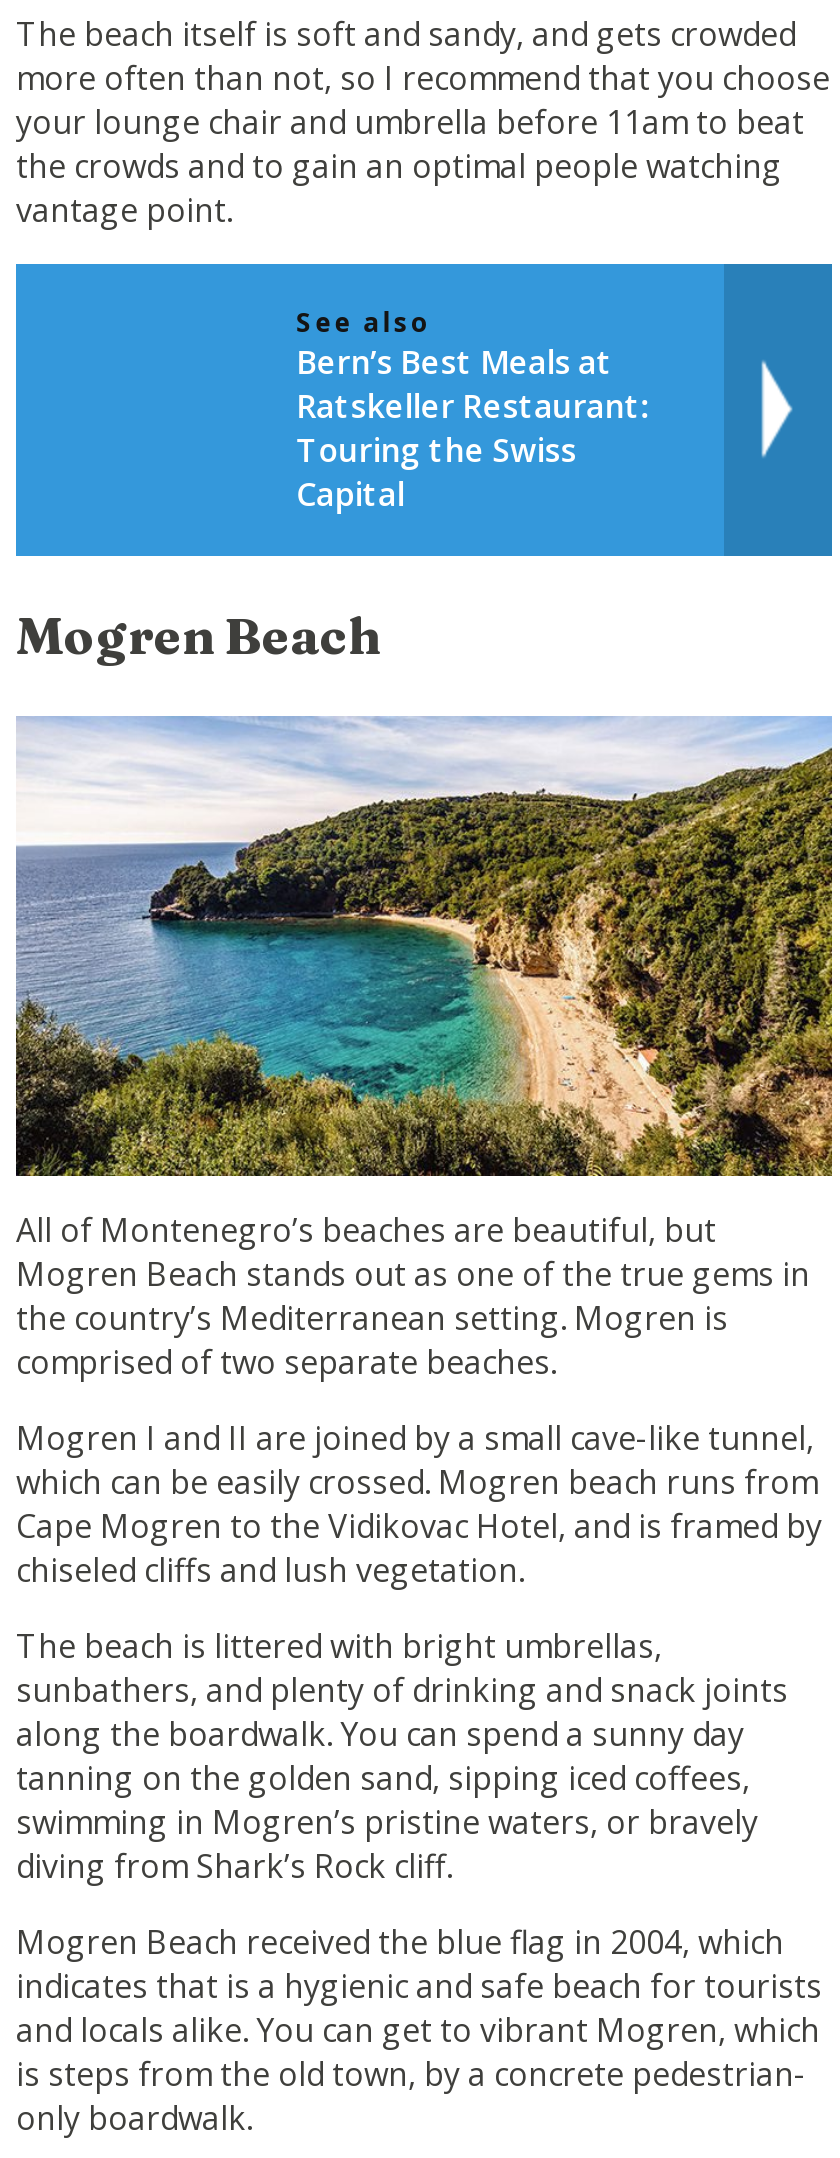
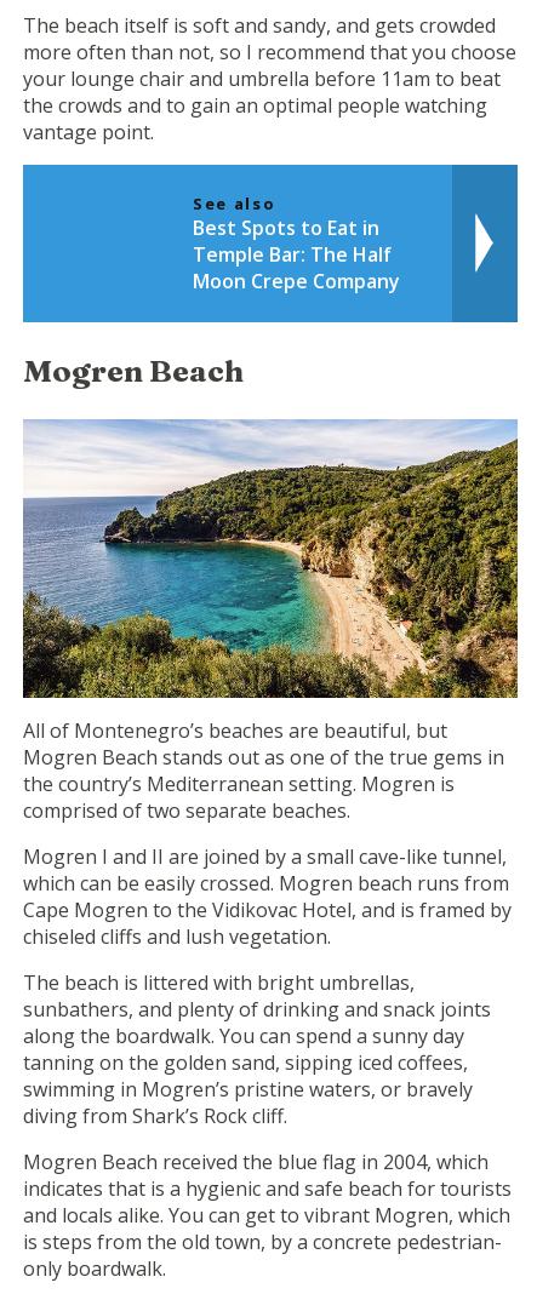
- Bern’s Best Meals at
- Ratskeller Restaurant:
- Touring the Swiss
- Capital
+ Best Spots to Eat in
+ Temple Bar: The Half
+ Moon Crepe Company
